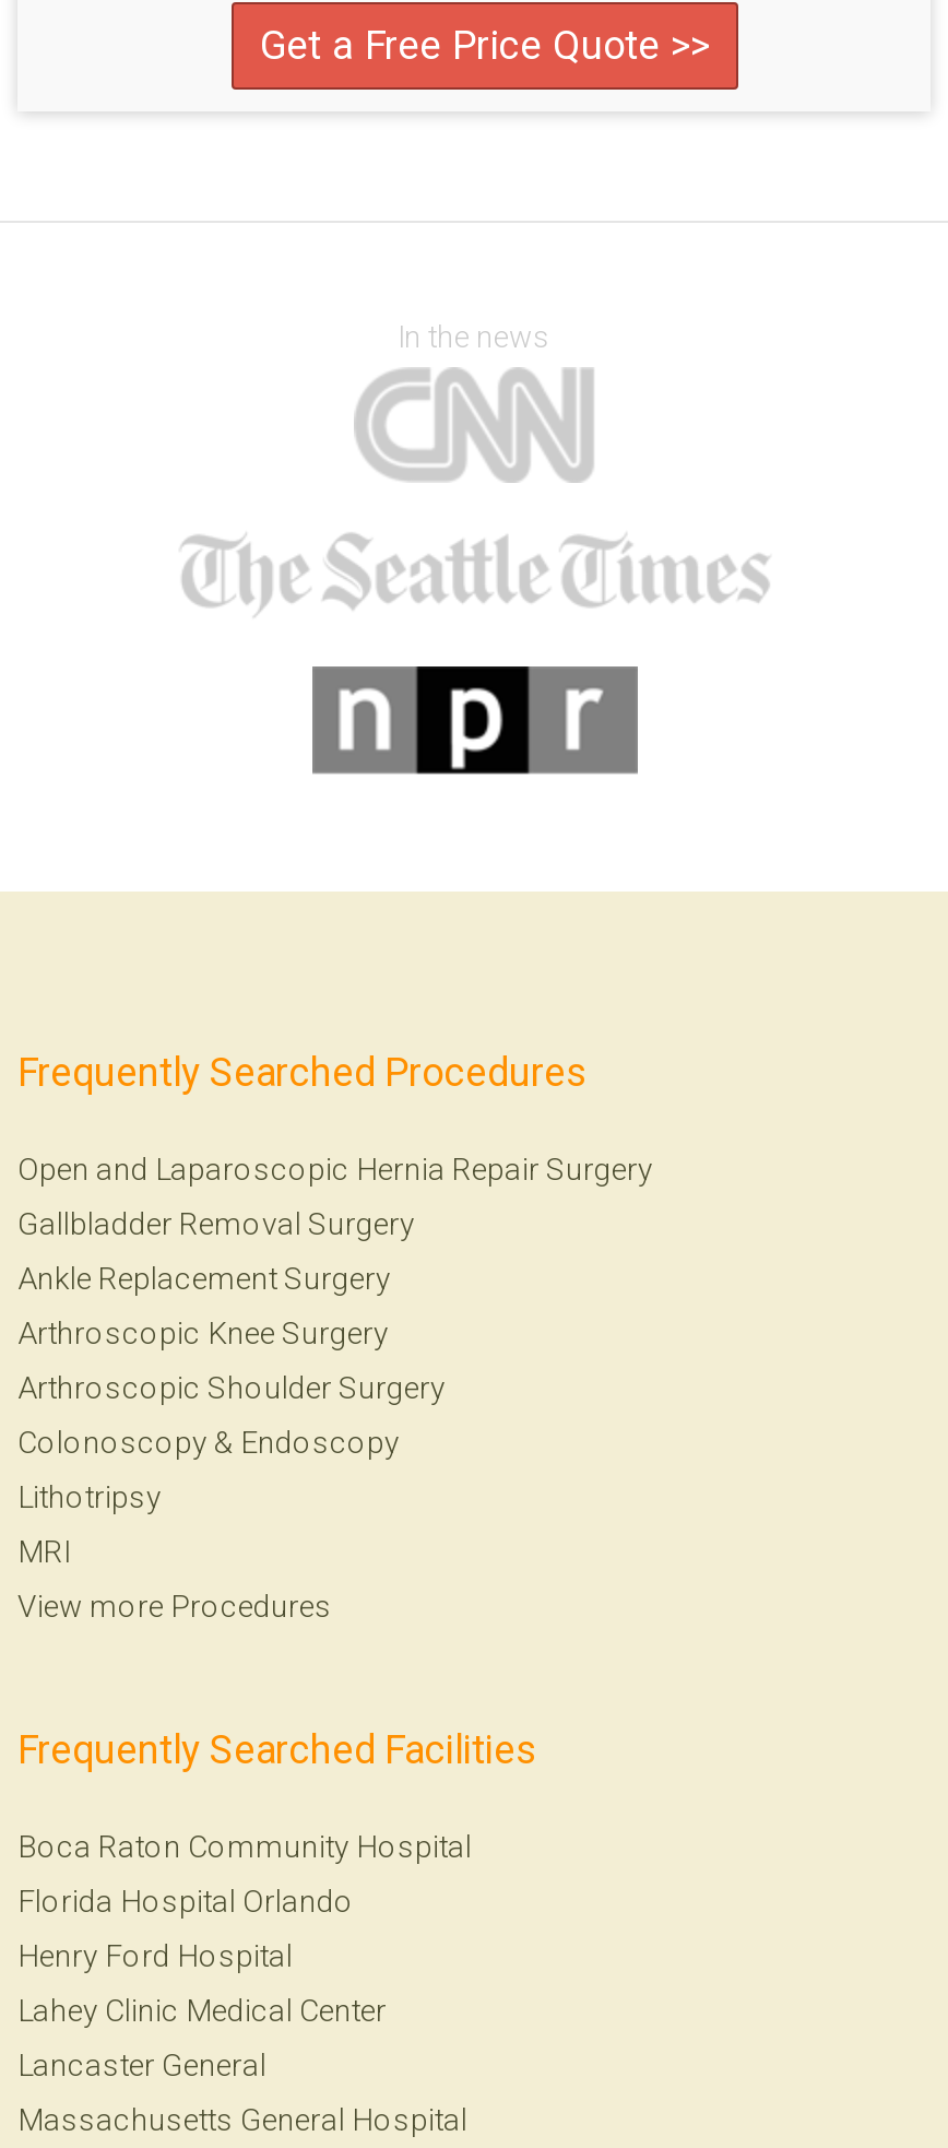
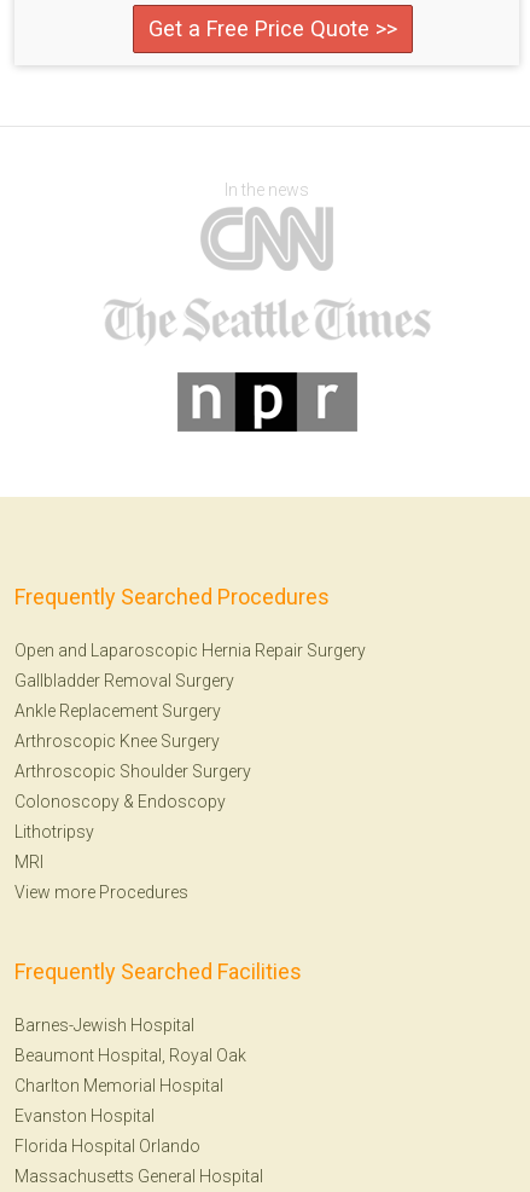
- Boca Raton Community Hospital
+ Barnes-Jewish Hospital
+ Beaumont Hospital, Royal Oak
+ Charlton Memorial Hospital
+ Evanston Hospital

moved down: Florida Hospital Orlando

- Henry Ford Hospital
- Lahey Clinic Medical Center
- Lancaster General
